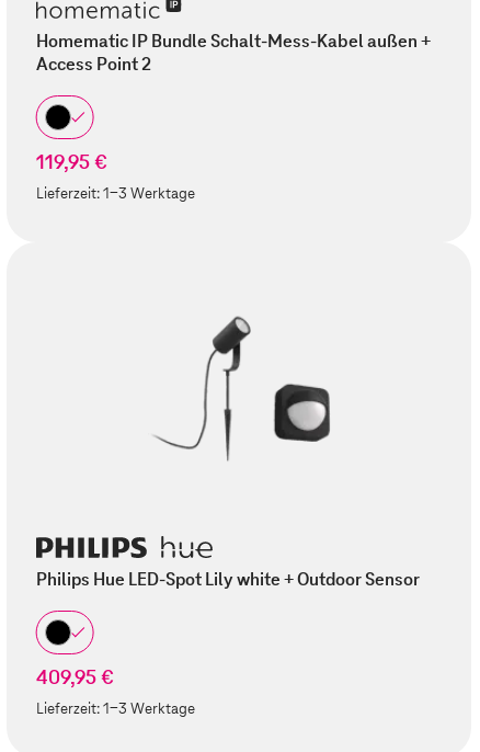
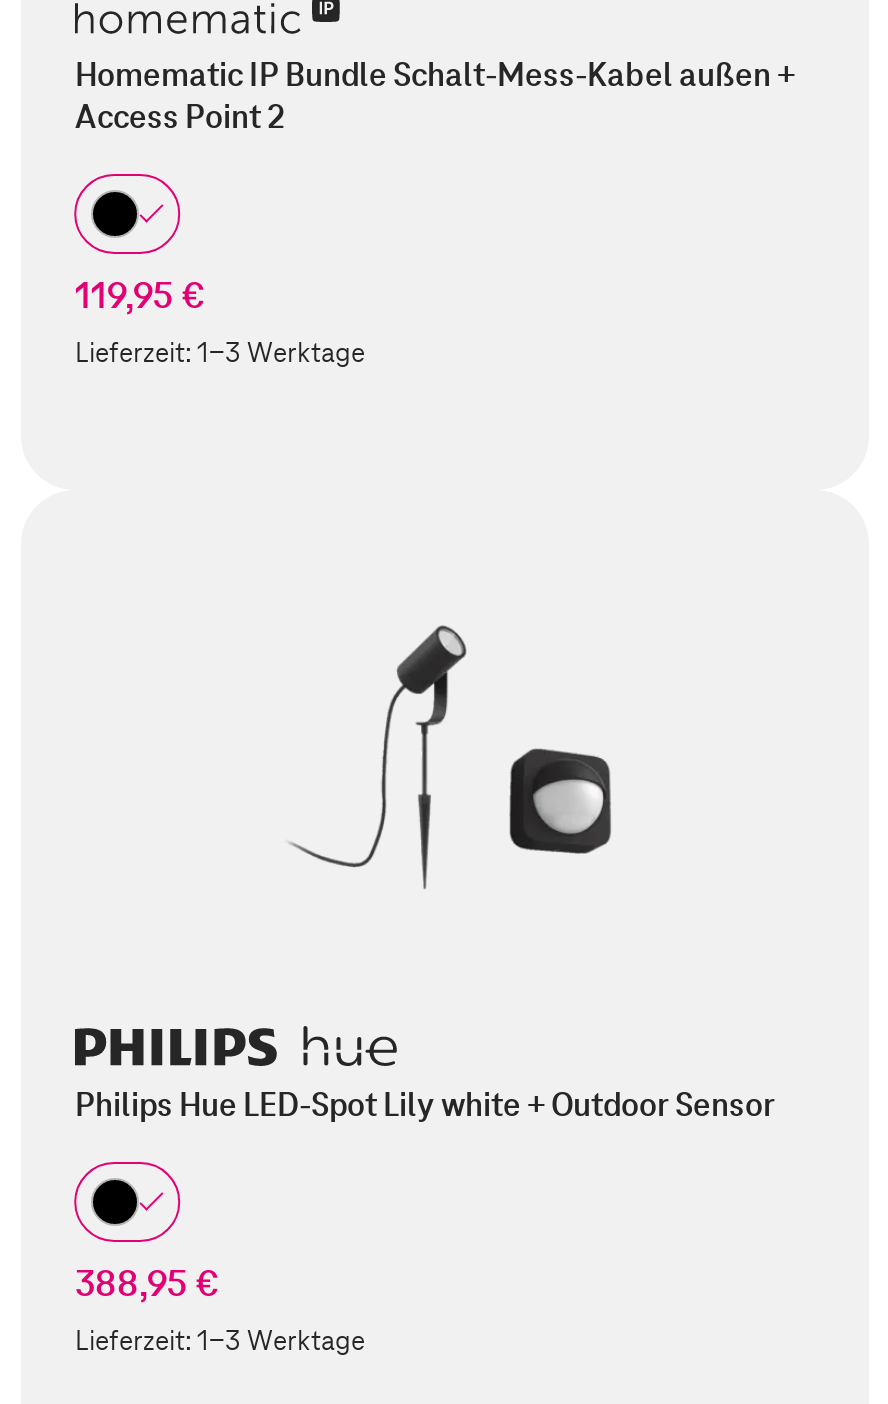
- 409,95 €
+ 388,95 €
